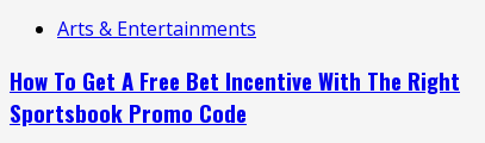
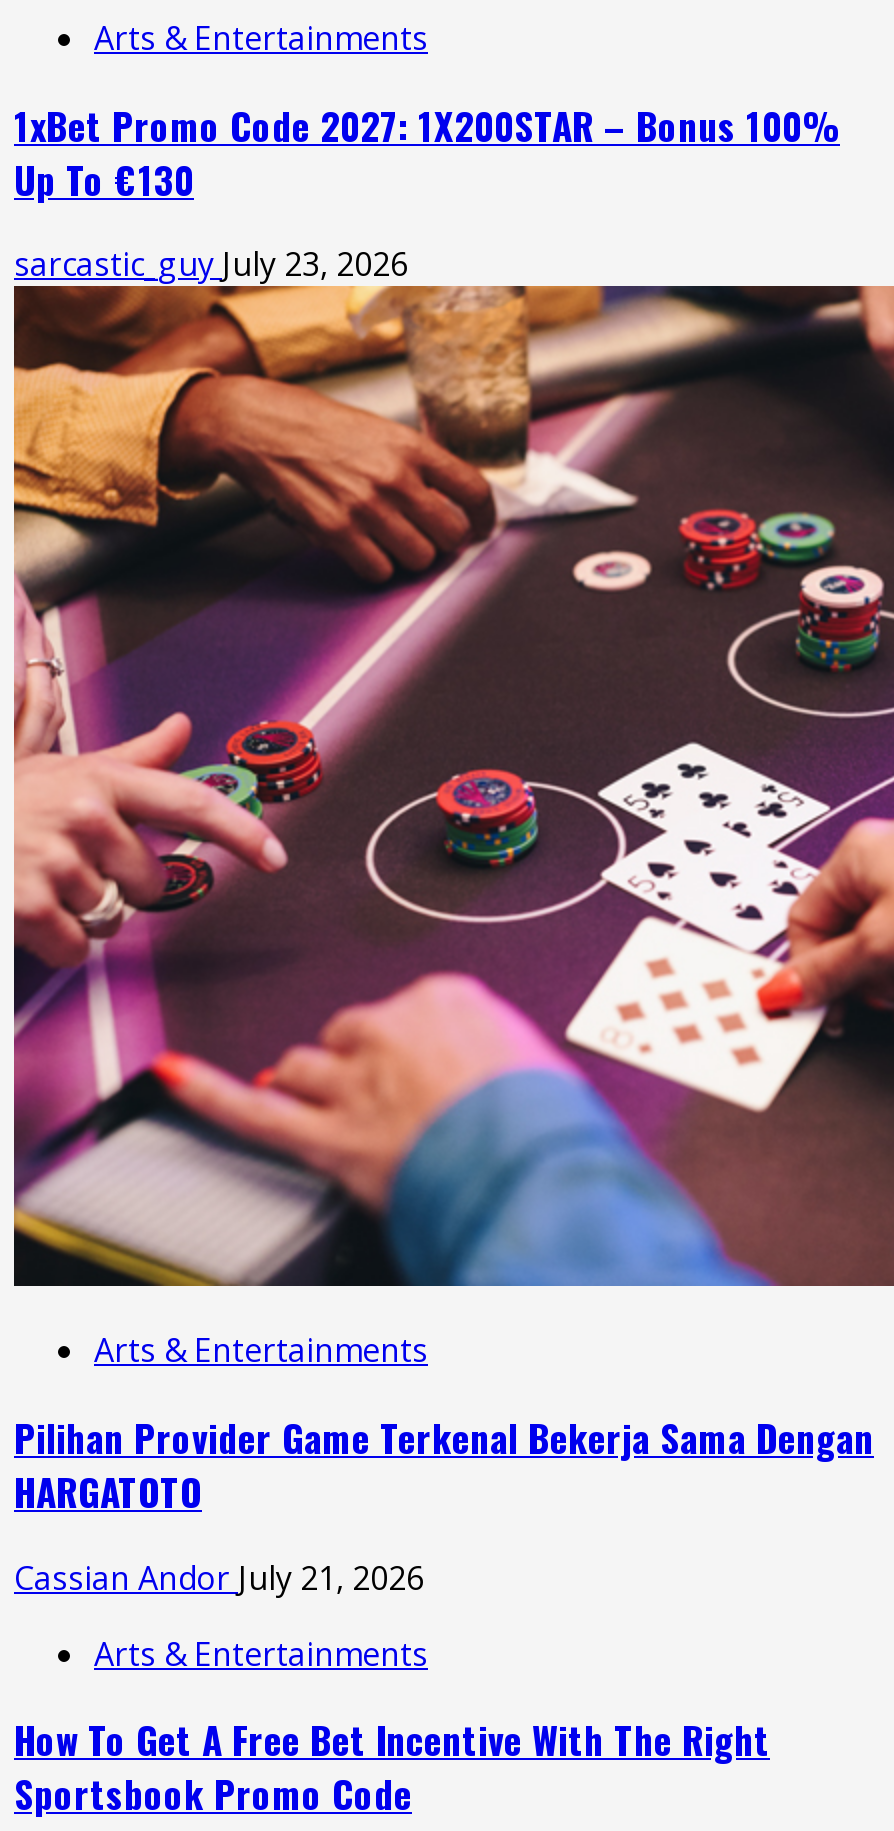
+ [image]
+ 1xBet Promo Code 2027: 1X200STAR – Bonus 100%
+ Up To €130
+ sarcastic_guy July 23, 2026

+ Arts & Entertainments
+ Pilihan Provider Game Terkenal Bekerja Sama Dengan
+ HARGATOTO
+ Cassian Andor July 21, 2026
+ Arts & Entertainments
